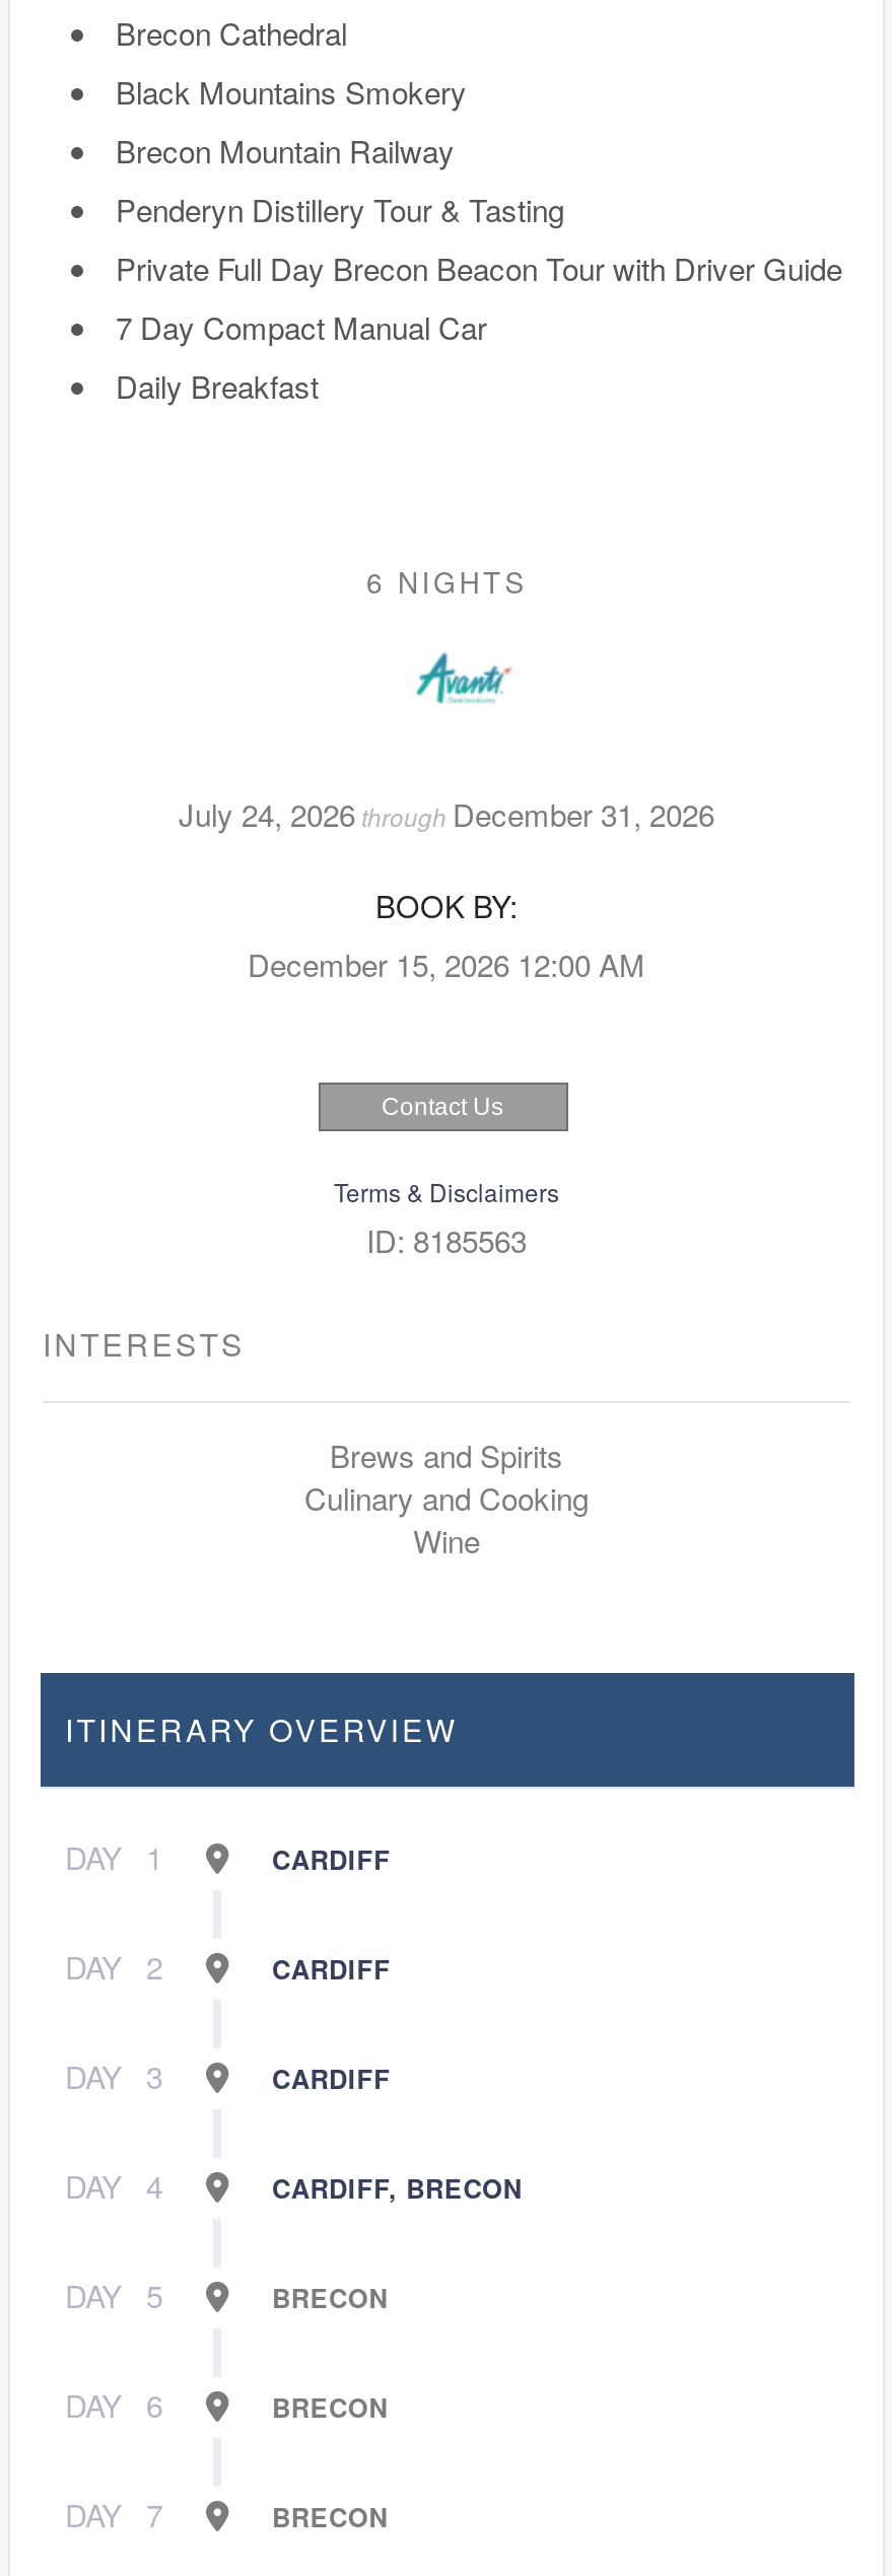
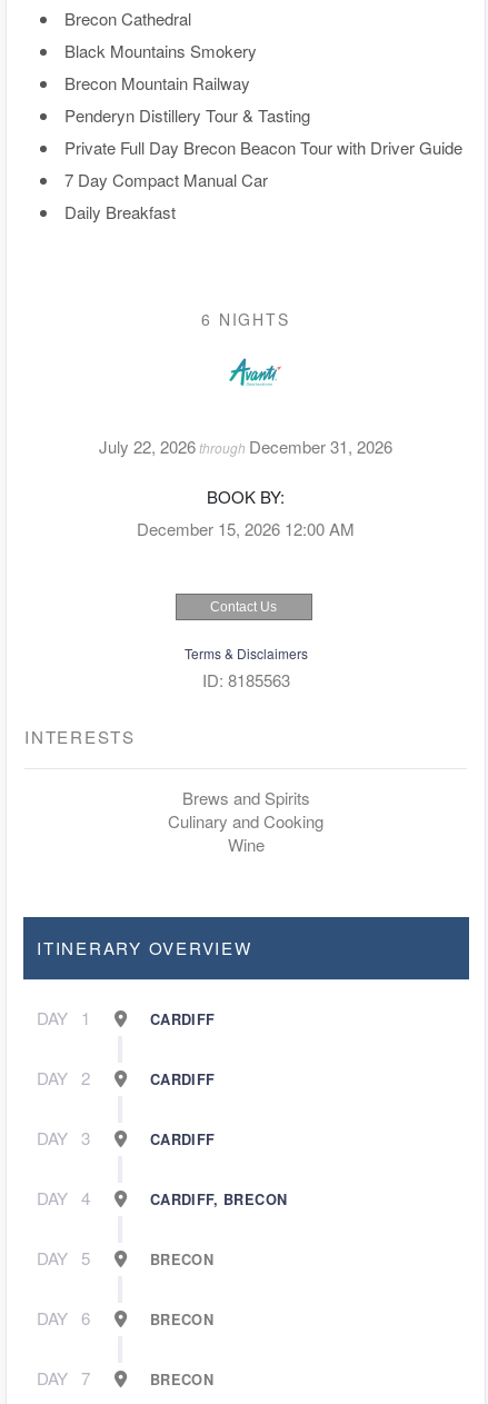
- July 24, 2026 through December 31, 2026
+ July 22, 2026 through December 31, 2026
